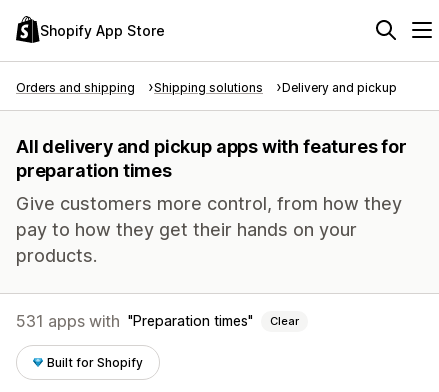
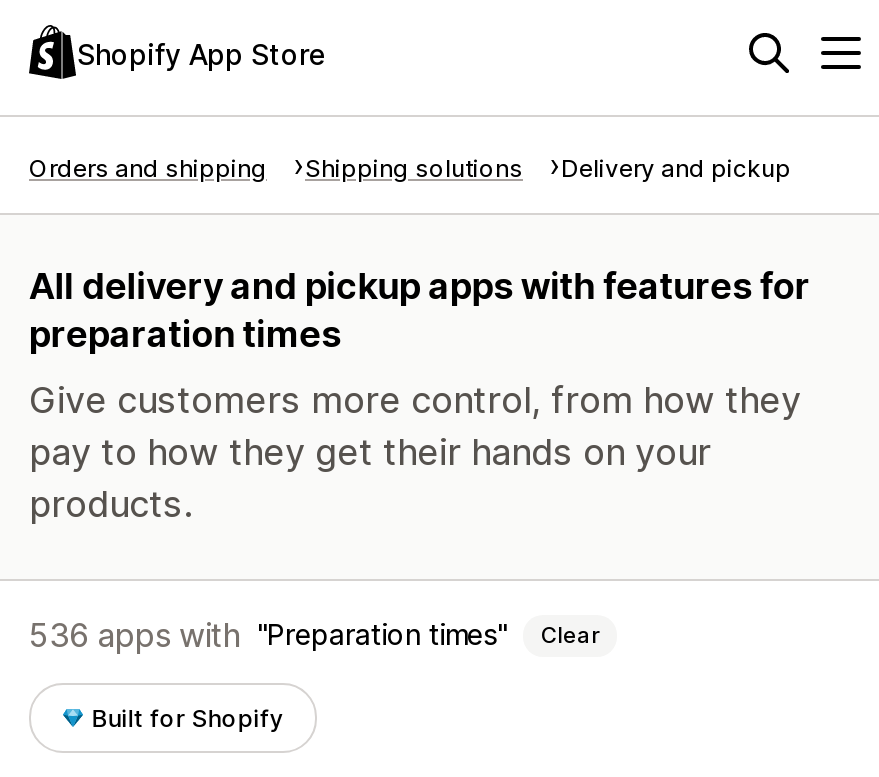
- 531 apps with Preparation times Clear
+ 536 apps with Preparation times Clear
